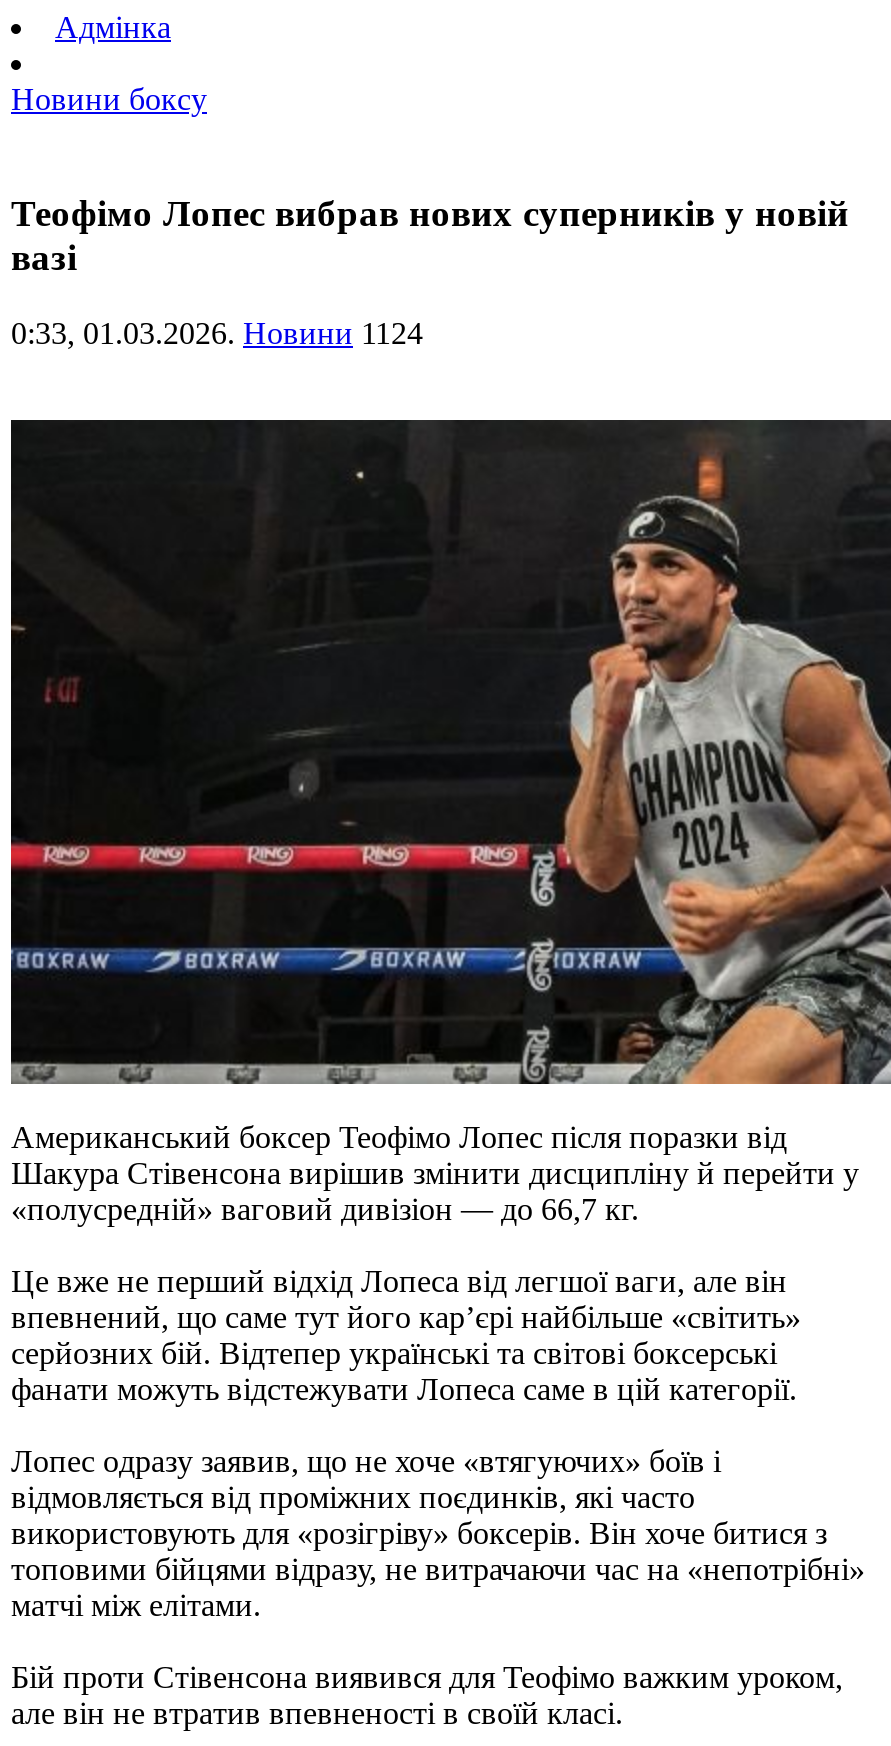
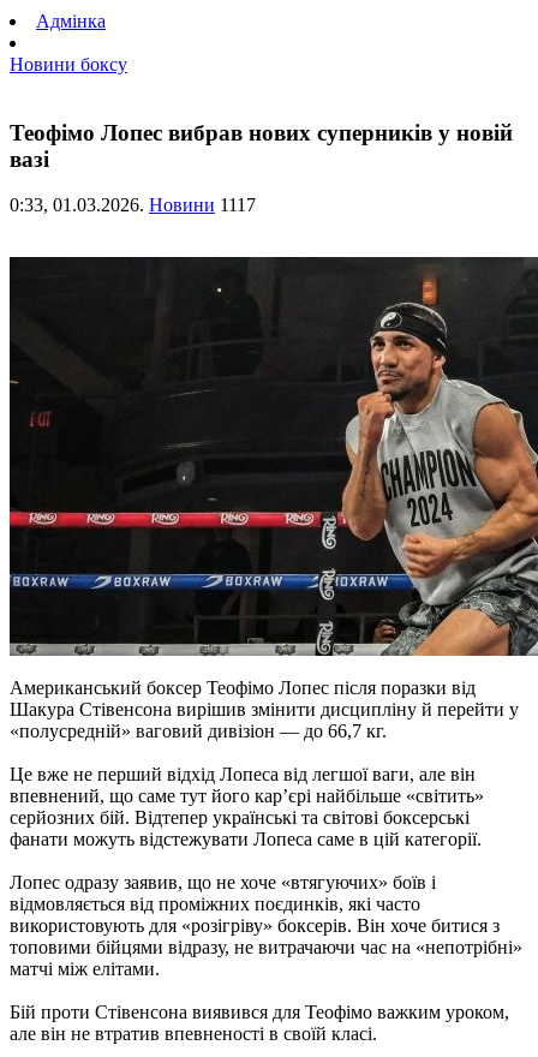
- 0:33, 01.03.2026. Новини 1124
+ 0:33, 01.03.2026. Новини 1117
